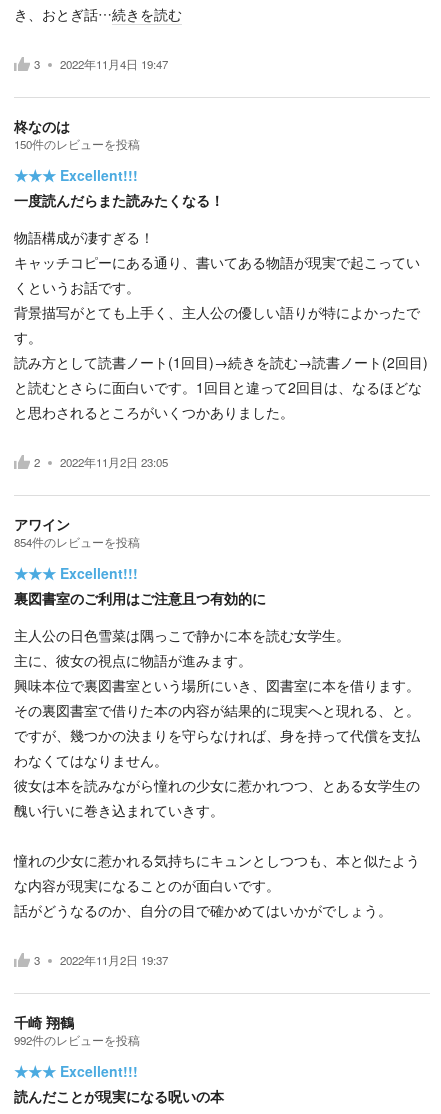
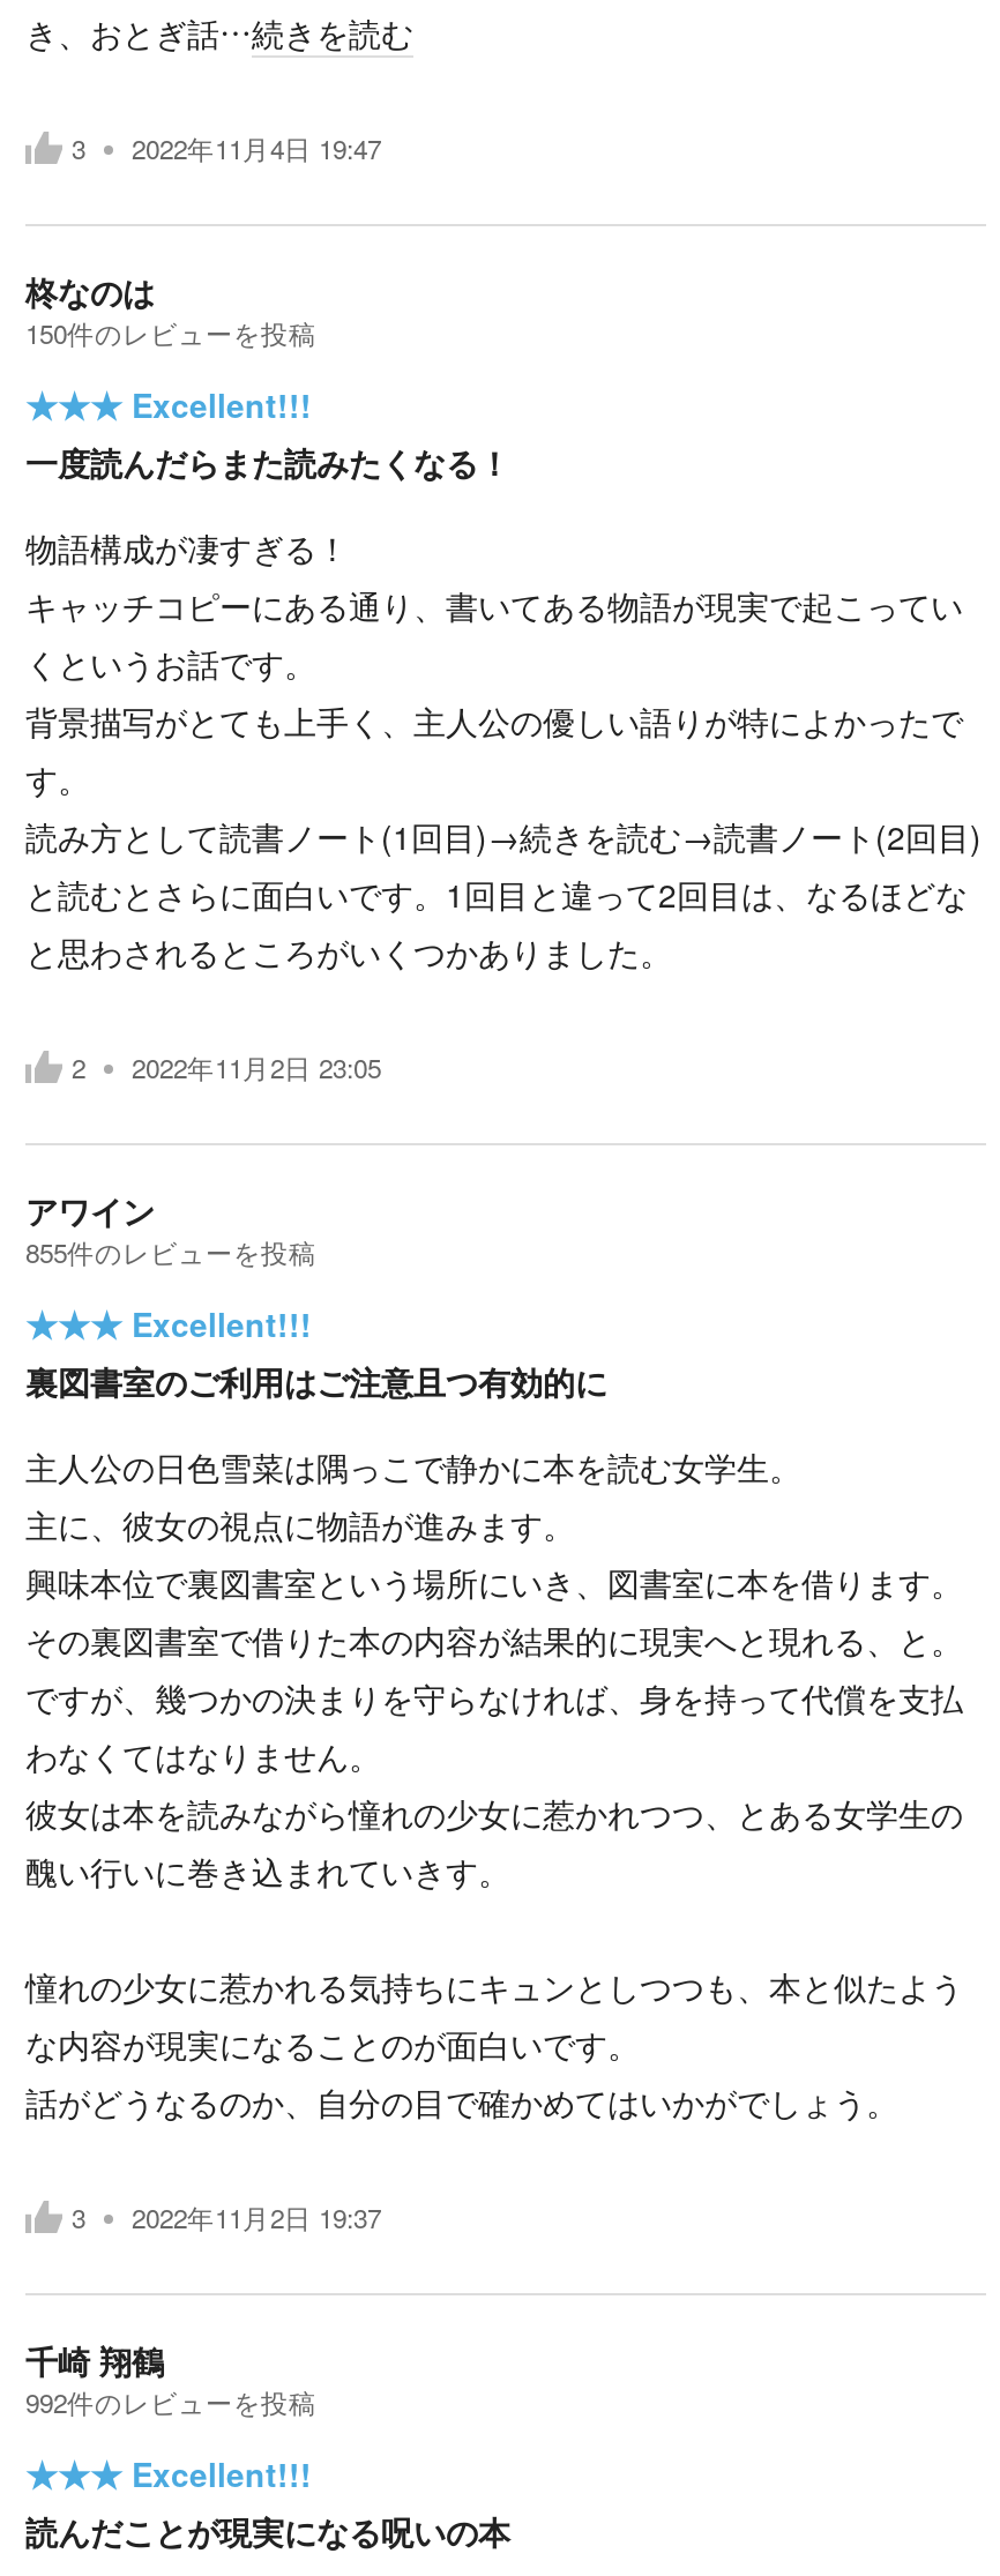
- 854件のレビューを投稿
+ 855件のレビューを投稿
